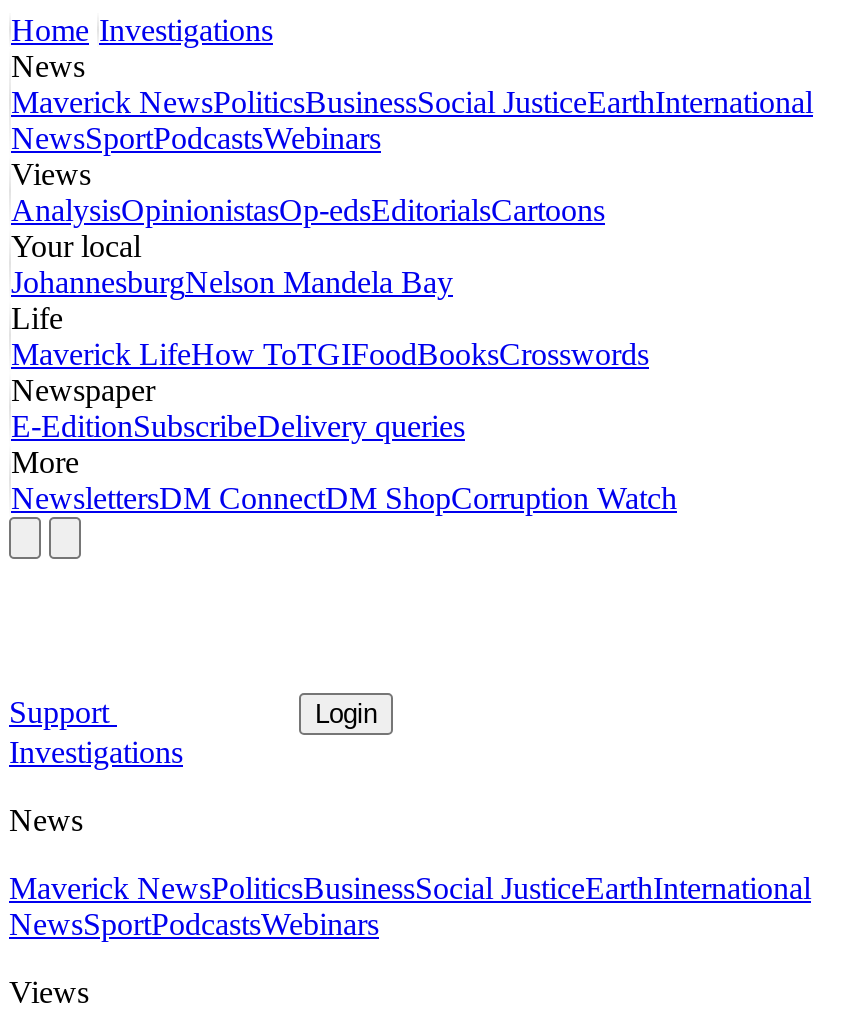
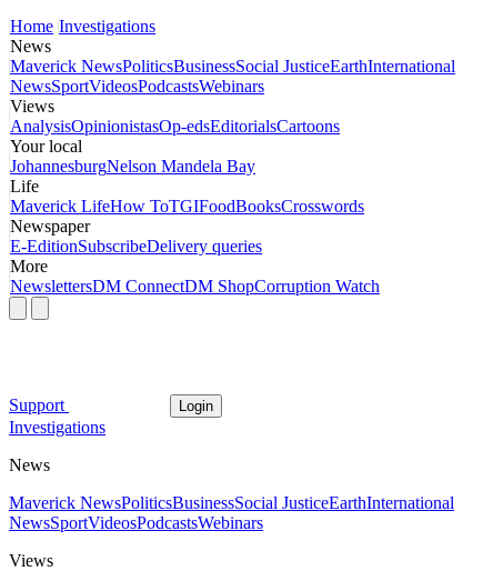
- NewsSportPodcastsWebinars
+ NewsSportVideosPodcastsWebinars

- NewsSportPodcastsWebinars
+ NewsSportVideosPodcastsWebinars
